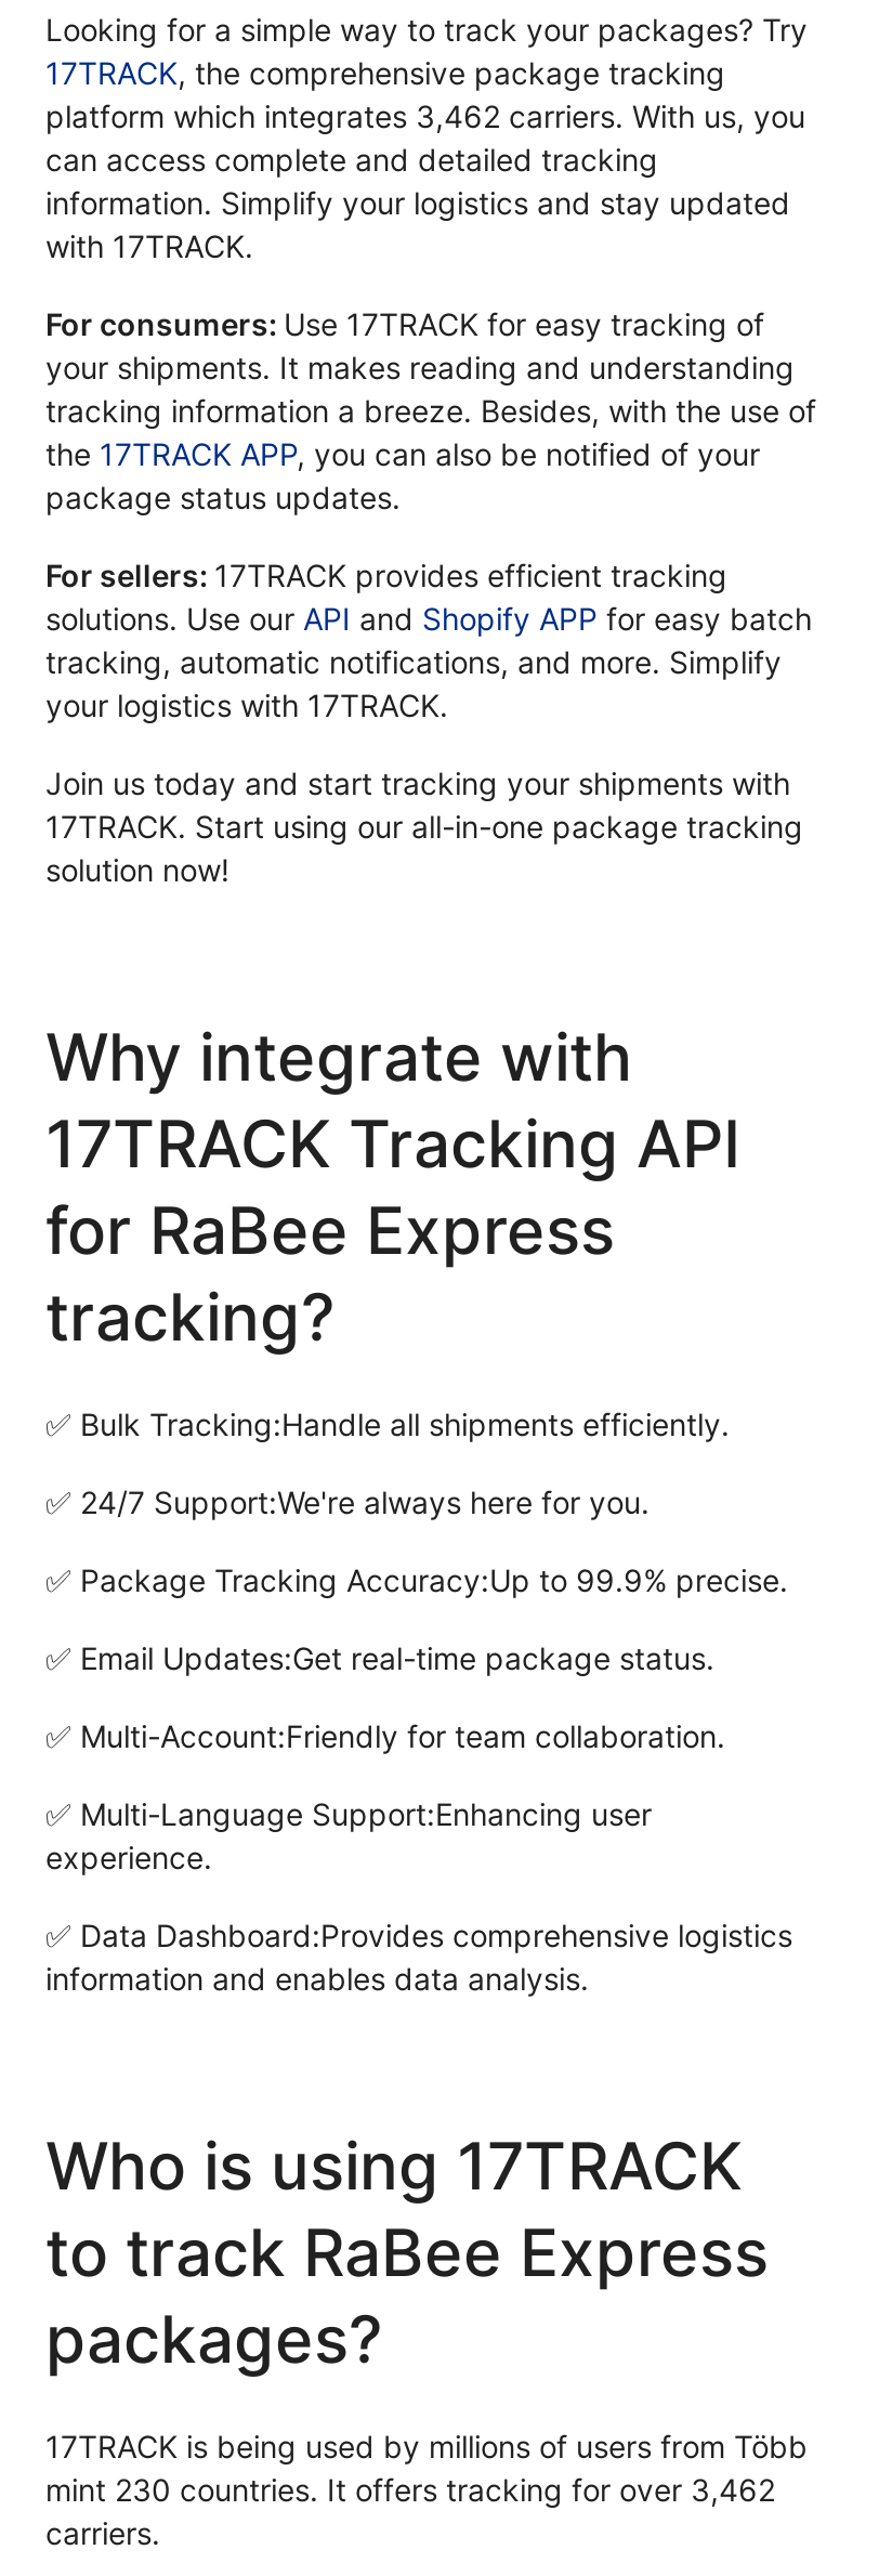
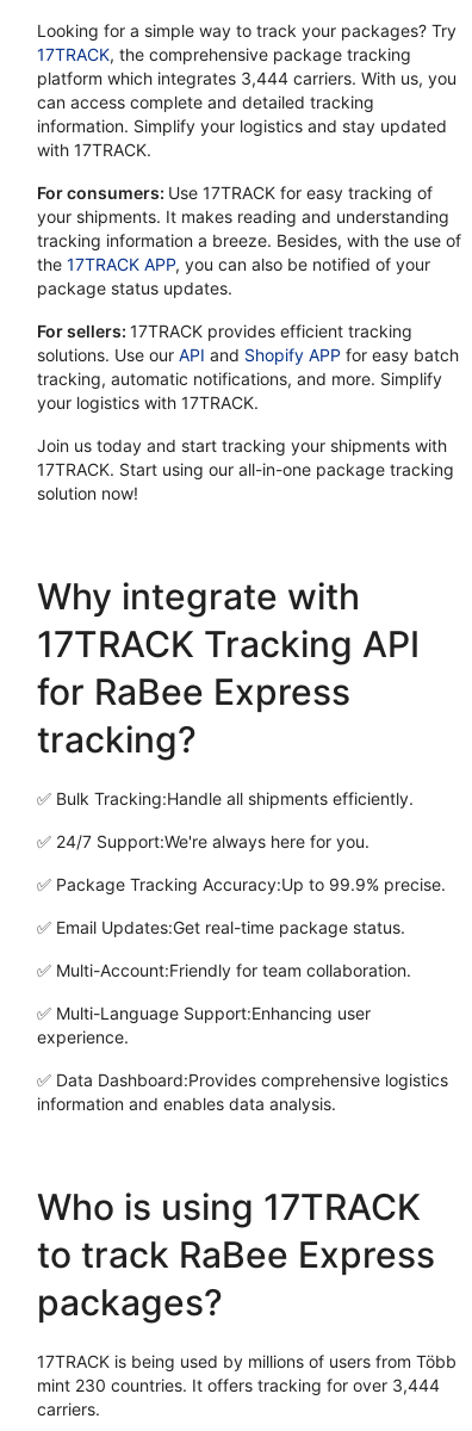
- platform which integrates 3,462 carriers. With us, you
+ platform which integrates 3,444 carriers. With us, you

- mint 230 countries. It offers tracking for over 3,462
+ mint 230 countries. It offers tracking for over 3,444
